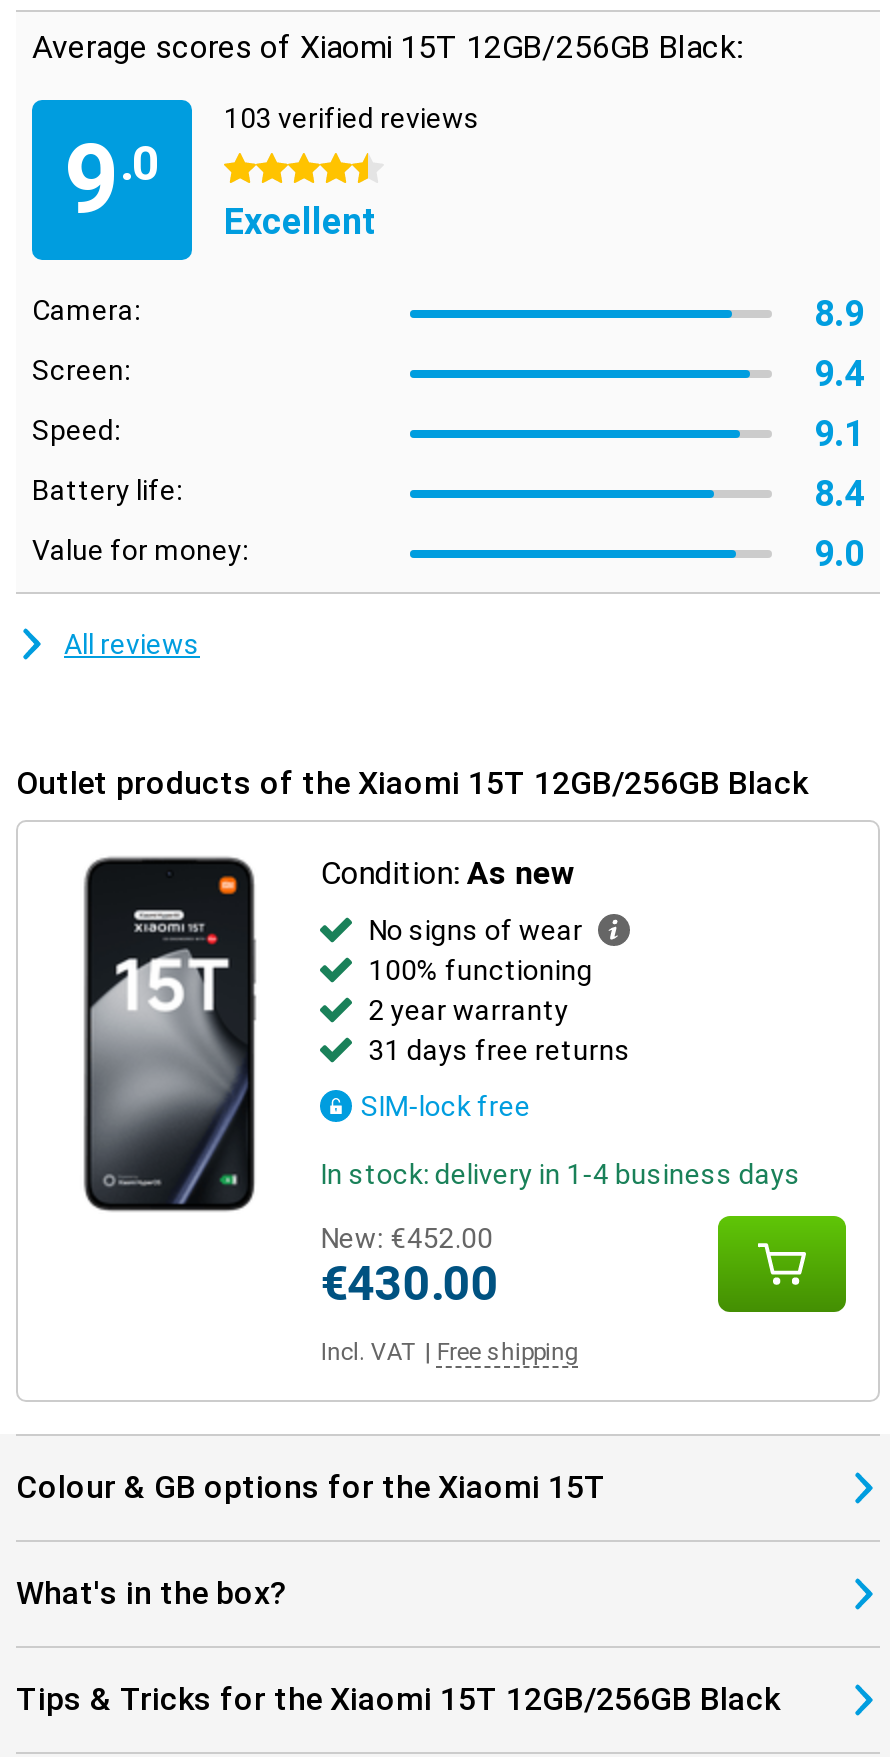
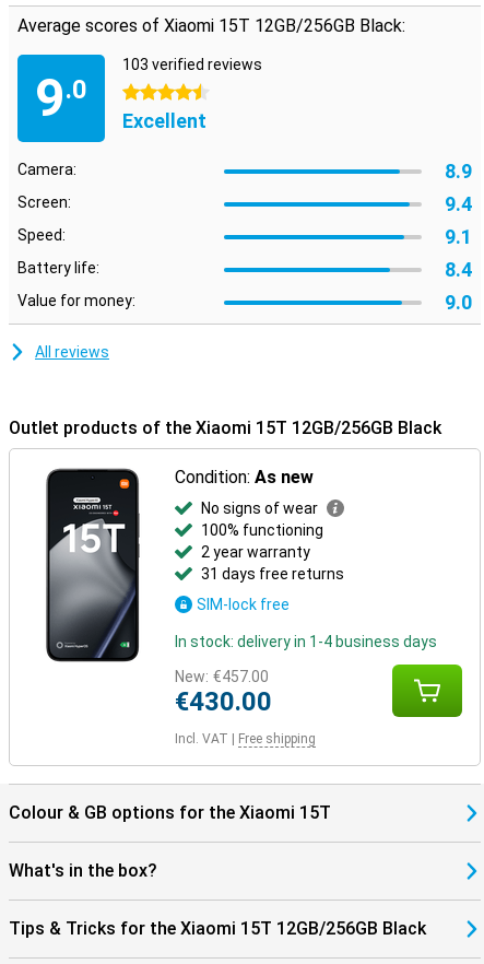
- New: €452.00
+ New: €457.00
